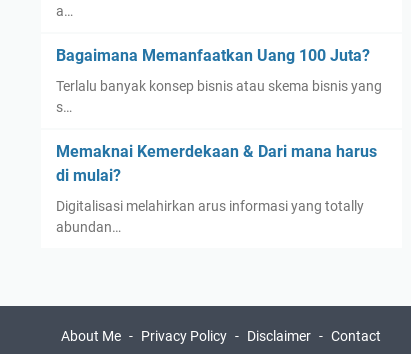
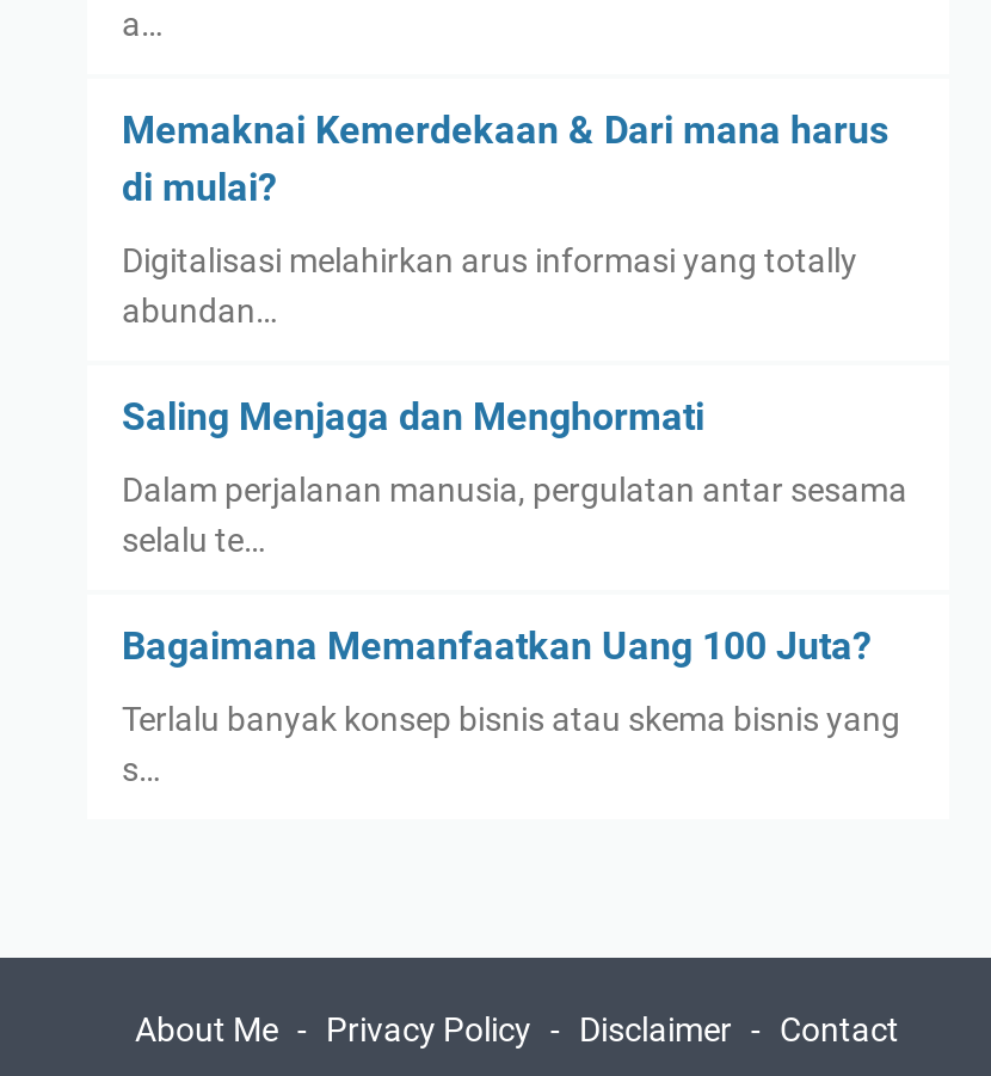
moved down: Bagaimana Memanfaatkan Uang 100 Juta? | Terlalu banyak konsep bisnis atau skema bisnis yang | s…

moved up: Memaknai Kemerdekaan & Dari mana harus | di mulai? | Digitalisasi melahirkan arus informasi yang totally | abundan…

+ Saling Menjaga dan Menghormati
+ Dalam perjalanan manusia, pergulatan antar sesama
+ selalu te…
